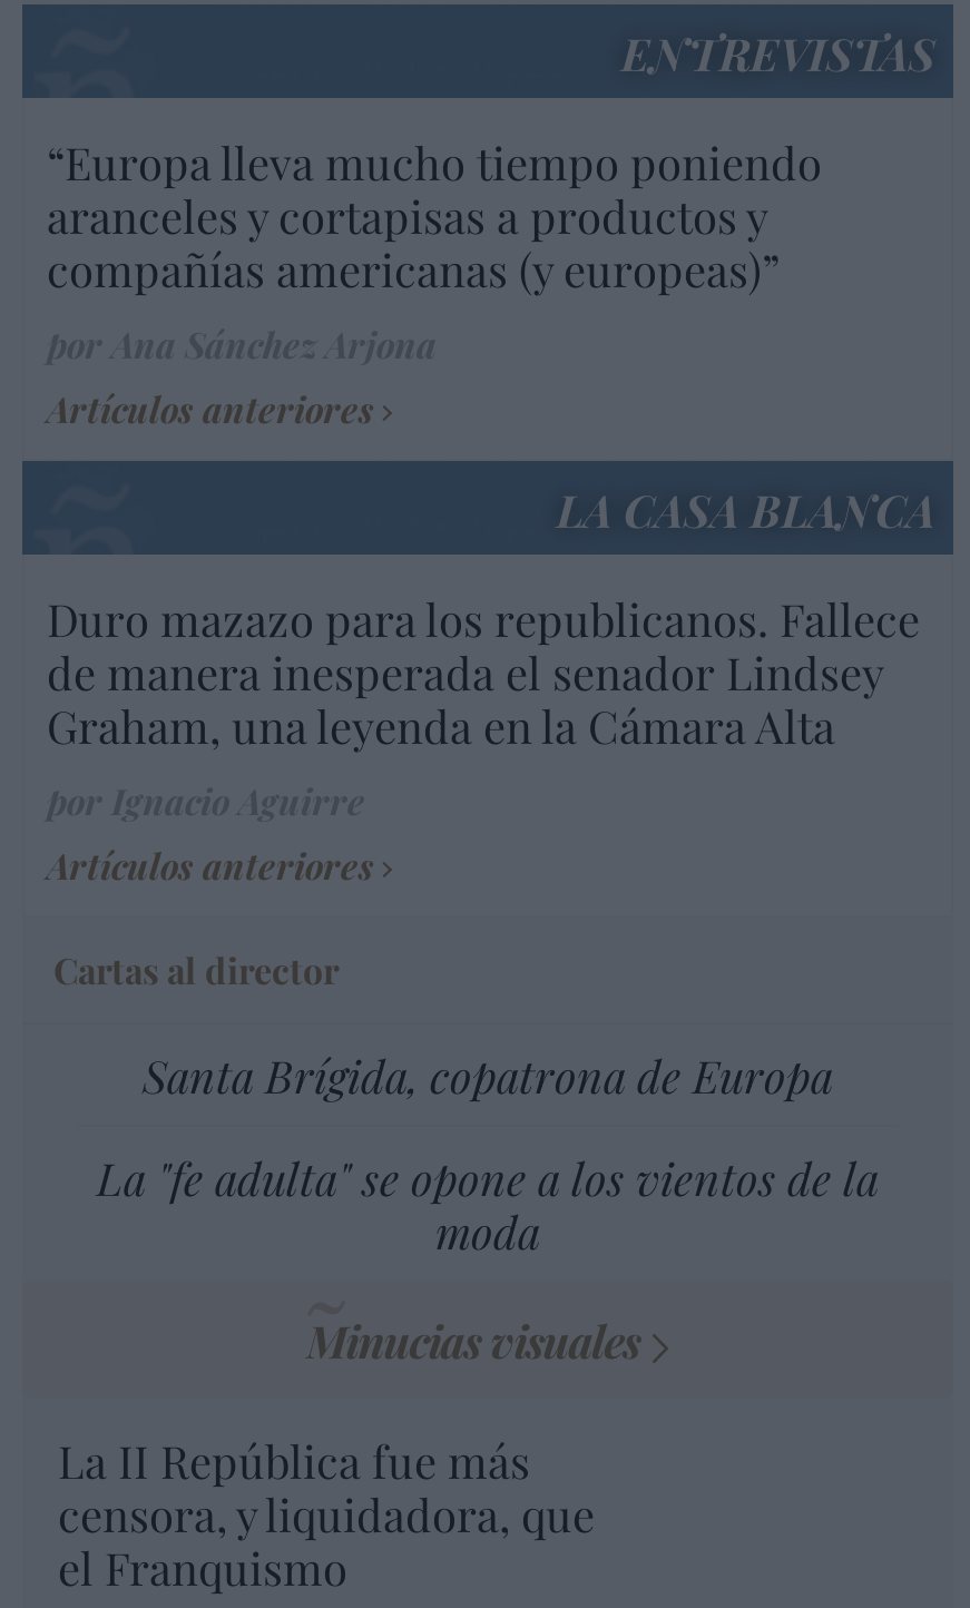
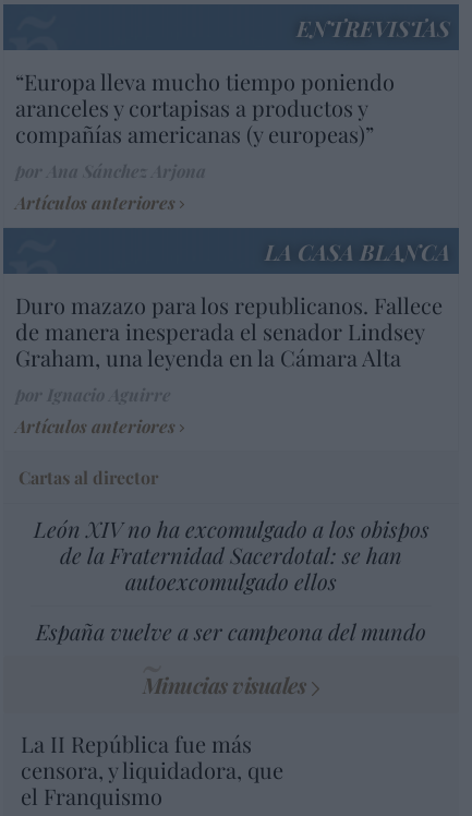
- Santa Brígida, copatrona de Europa
+ León XIV no ha excomulgado a los obispos
+ de la Fraternidad Sacerdotal: se han
+ autoexcomulgado ellos

- La "fe adulta" se opone a los vientos de la
- moda
+ España vuelve a ser campeona del mundo
